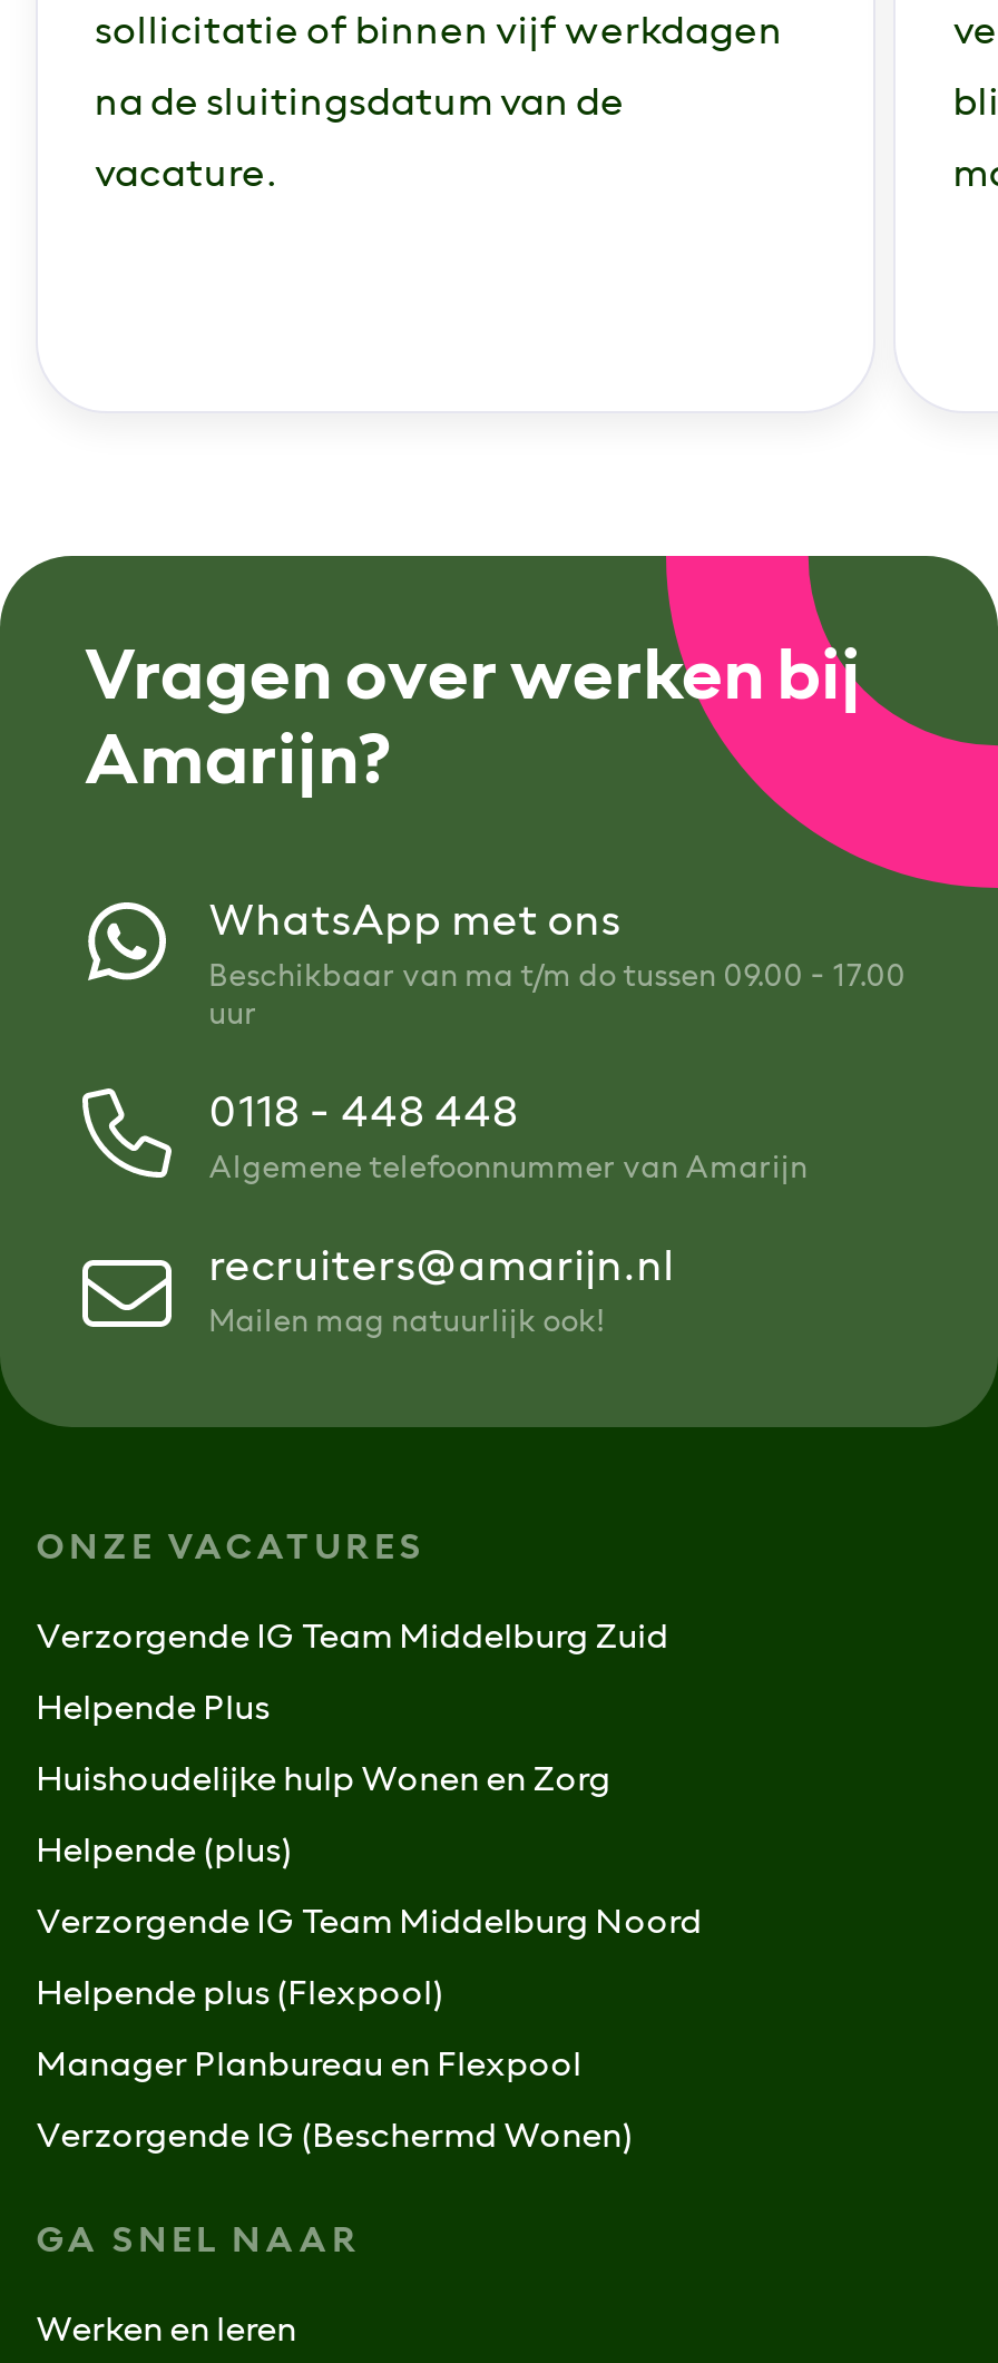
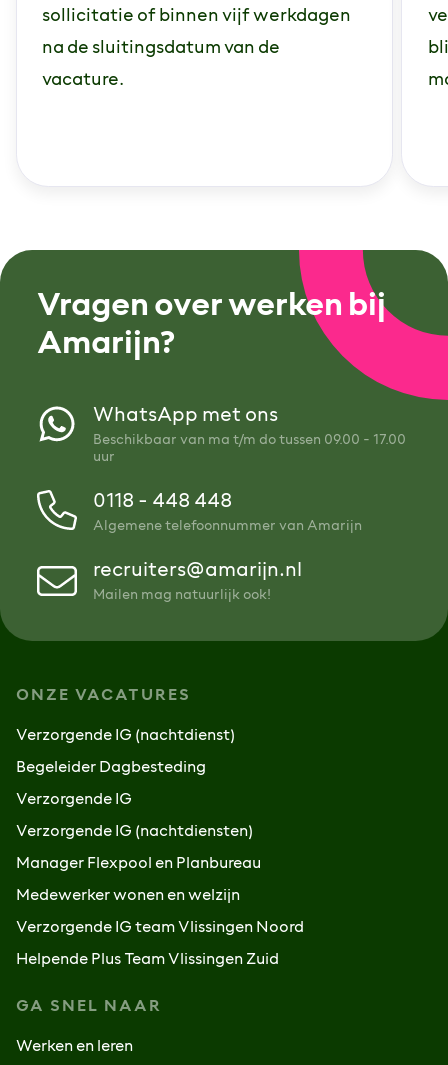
- Verzorgende IG Team Middelburg Zuid
+ Verzorgende IG (nachtdienst)

- Helpende Plus
+ Begeleider Dagbesteding

- Huishoudelijke hulp Wonen en Zorg
+ Verzorgende IG

- Helpende (plus)
+ Verzorgende IG (nachtdiensten)

- Verzorgende IG Team Middelburg Noord
+ Manager Flexpool en Planbureau

- Helpende plus (Flexpool)
+ Medewerker wonen en welzijn

- Manager Planbureau en Flexpool
+ Verzorgende IG team Vlissingen Noord

- Verzorgende IG (Beschermd Wonen)
+ Helpende Plus Team Vlissingen Zuid
